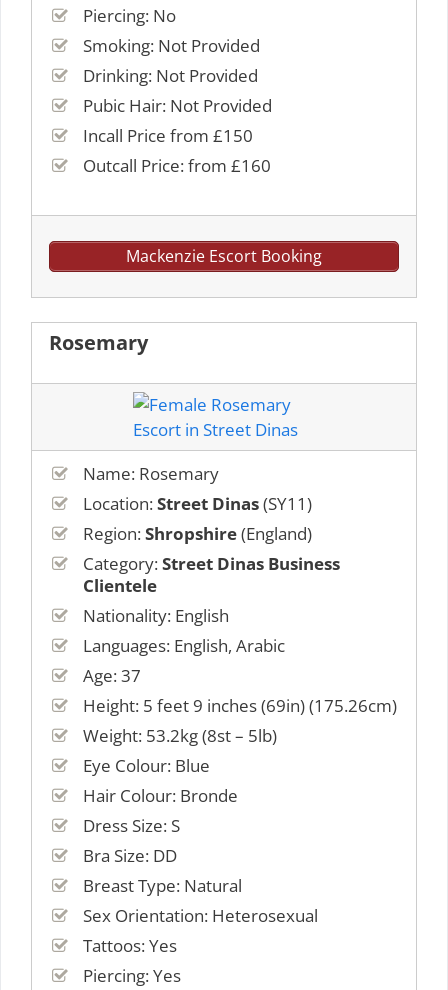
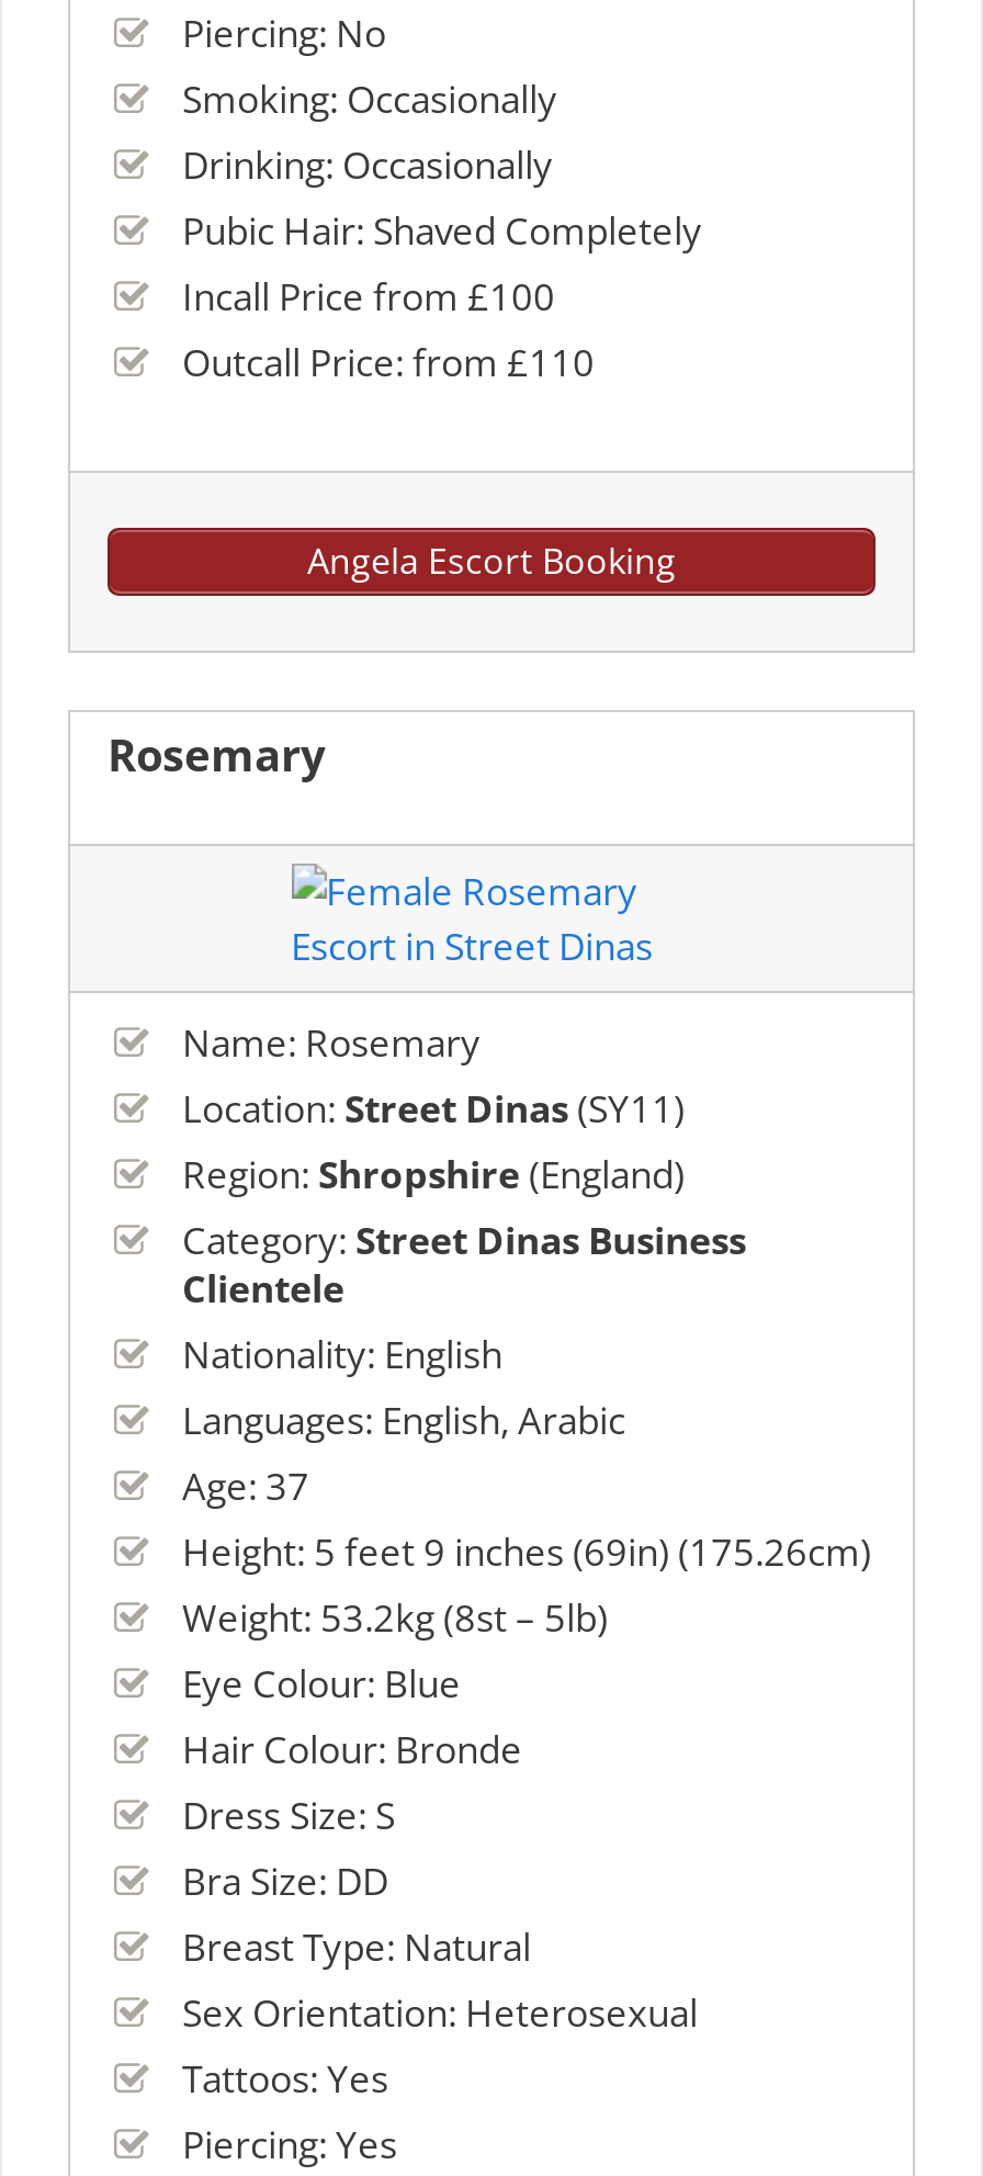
- Smoking: Not Provided
- Drinking: Not Provided
- Pubic Hair: Not Provided
- Incall Price from £150
- Outcall Price: from £160
+ Smoking: Occasionally
+ Drinking: Occasionally
+ Pubic Hair: Shaved Completely
+ Incall Price from £100
+ Outcall Price: from £110

- Mackenzie Escort Booking
+ Angela Escort Booking
